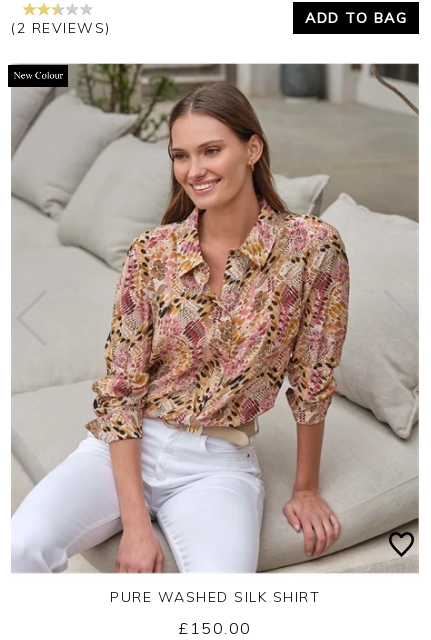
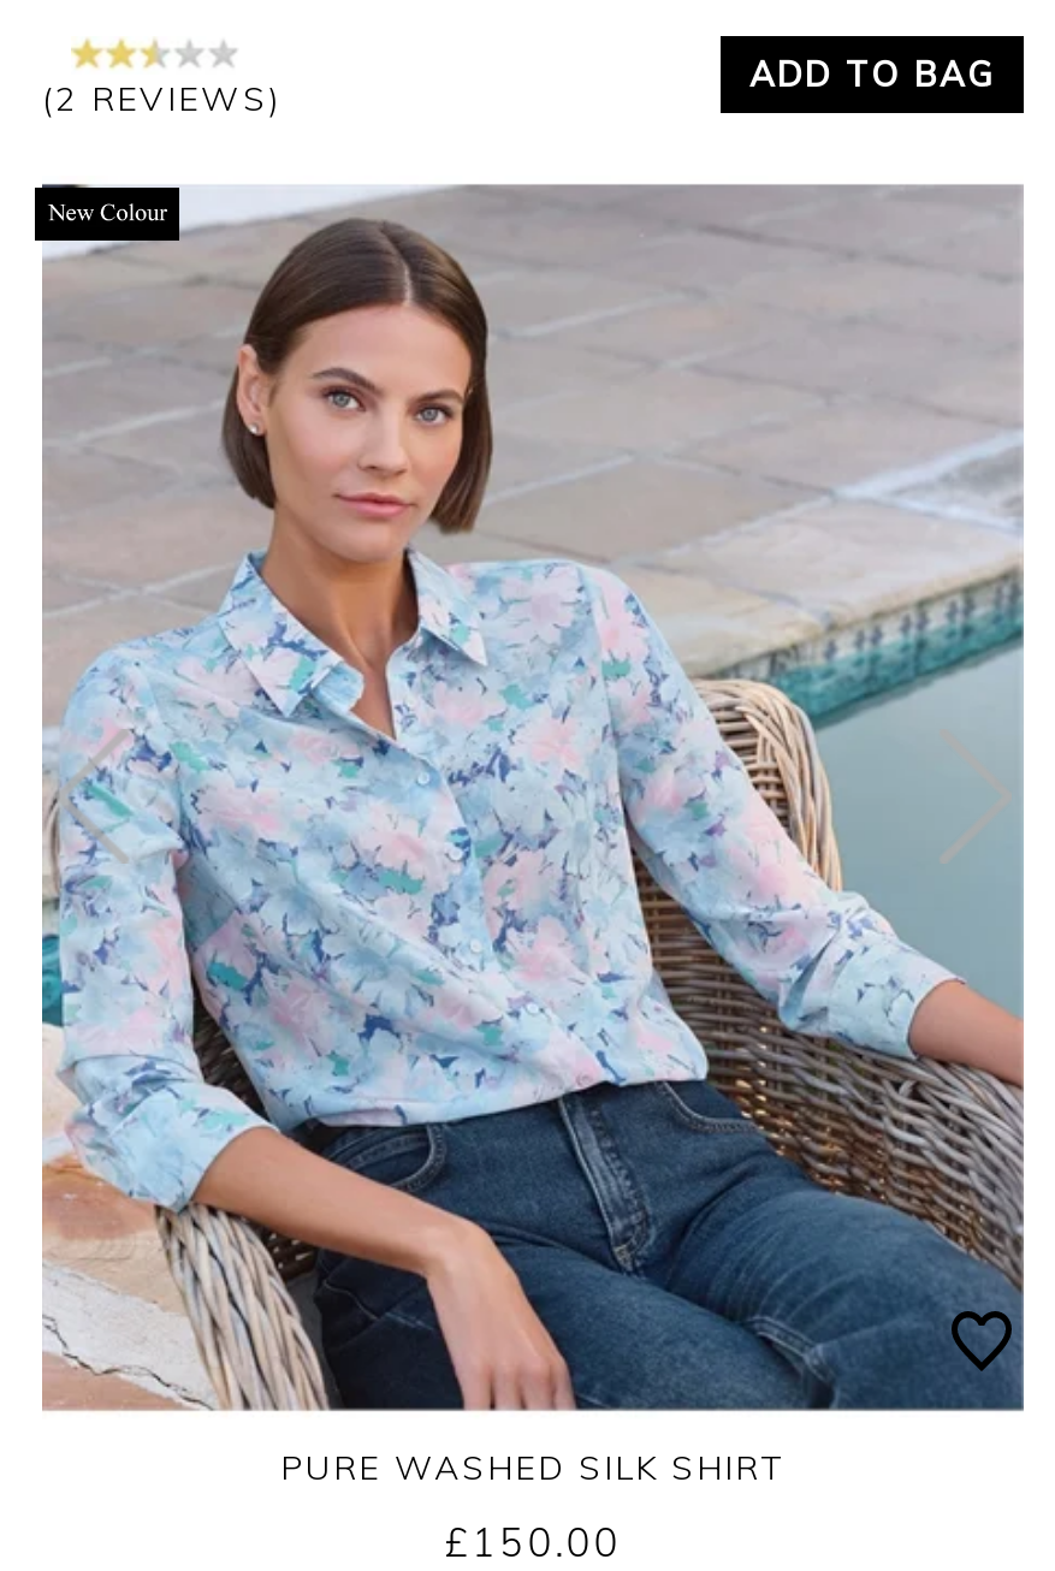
- [image]
+ [image]
